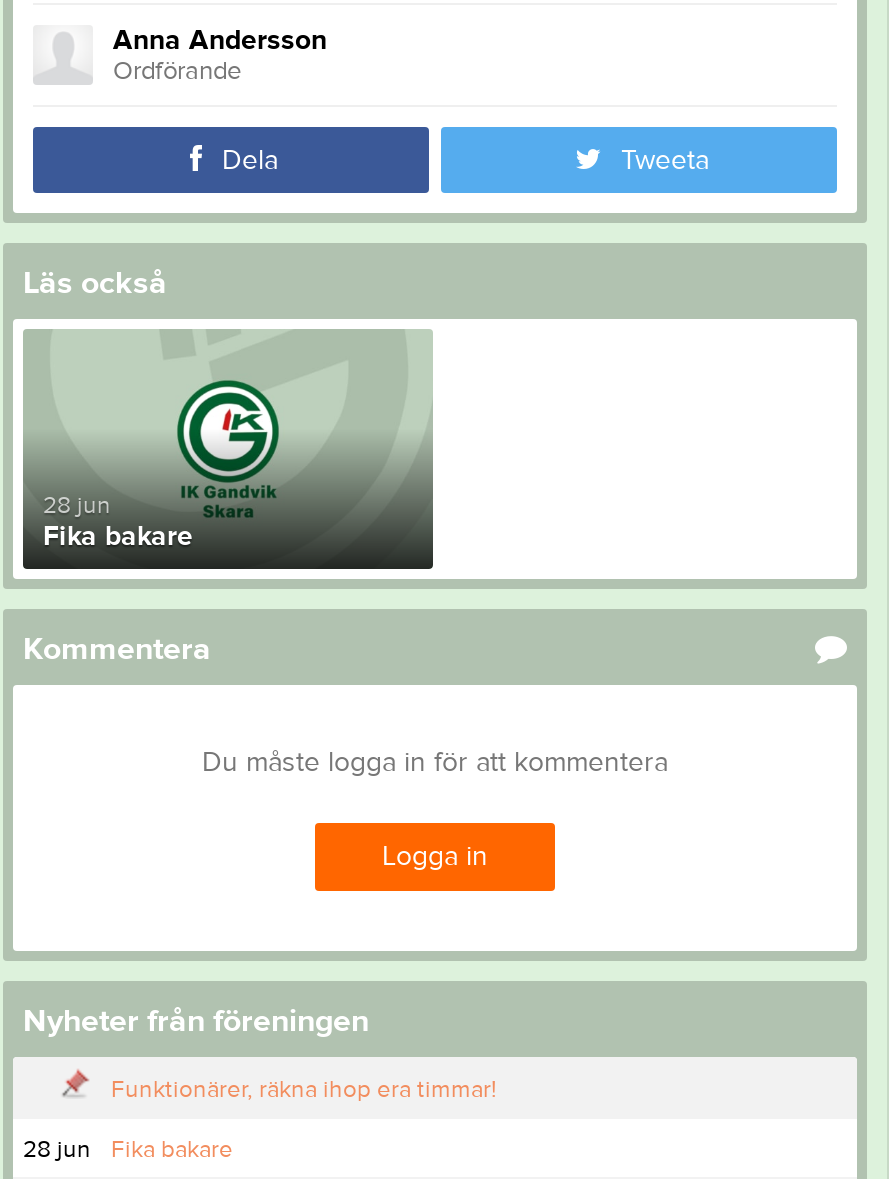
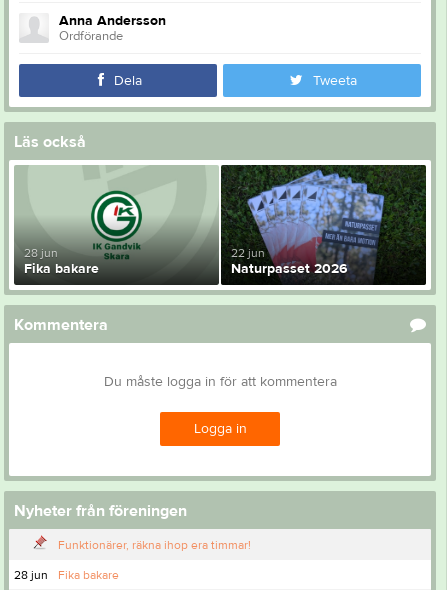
+ [image]
+ 22 jun
+ Naturpasset 2026
